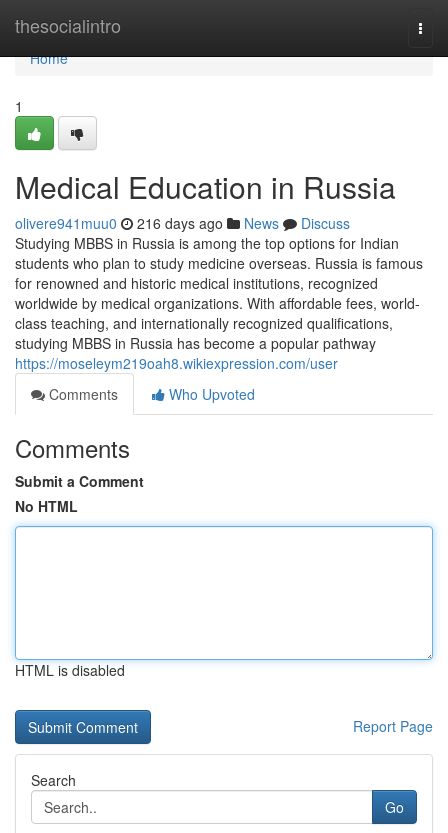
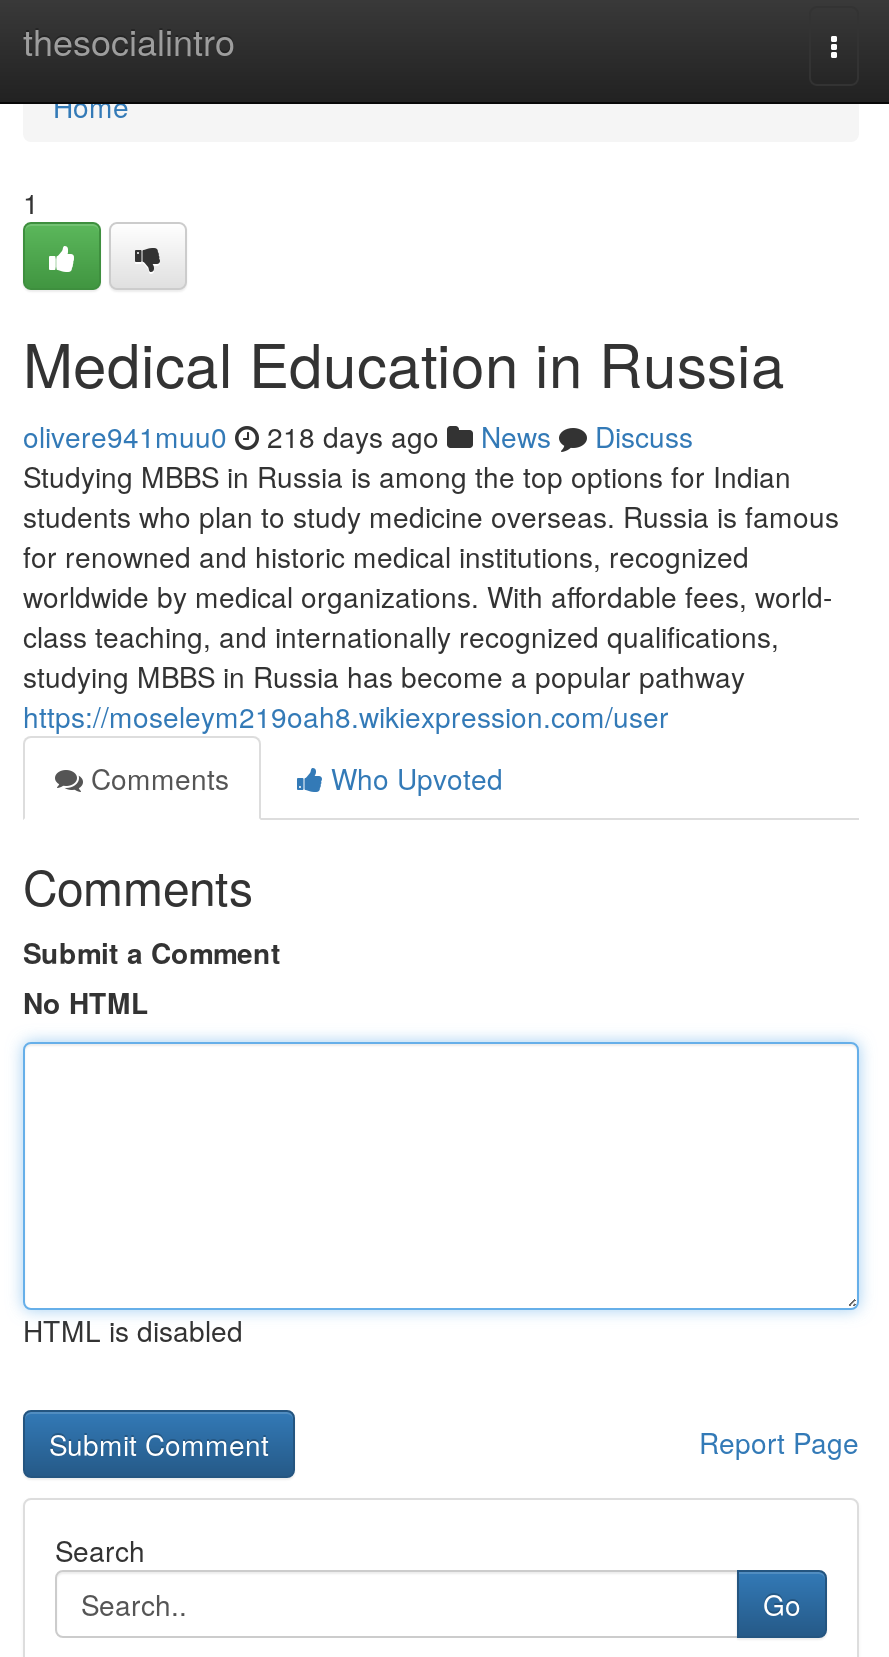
- olivere941muu0 216 days ago News Discuss
+ olivere941muu0 218 days ago News Discuss
